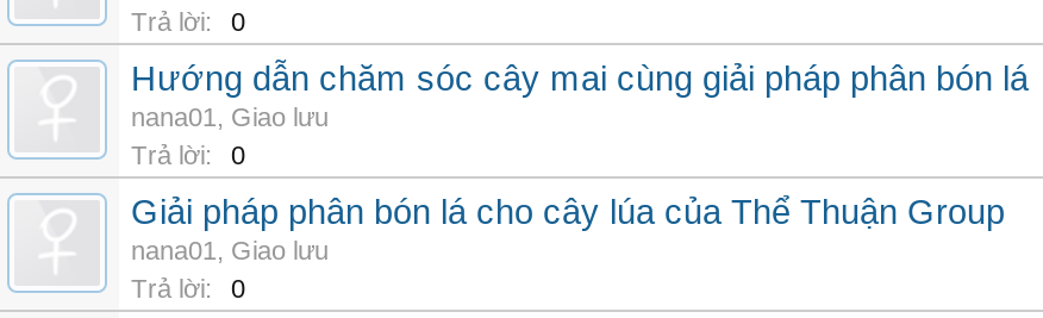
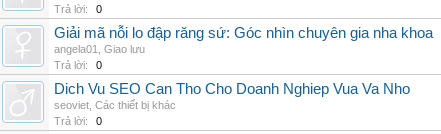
- Hướng dẫn chăm sóc cây mai cùng giải pháp phân bón lá
- nana01, Giao lưu
+ Giải mã nỗi lo đập răng sứ: Góc nhìn chuyên gia nha khoa
+ angela01, Giao lưu

- Giải pháp phân bón lá cho cây lúa của Thể Thuận Group
- nana01, Giao lưu
+ Dich Vu SEO Can Tho Cho Doanh Nghiep Vua Va Nho
+ seoviet, Các thiết bị khác
